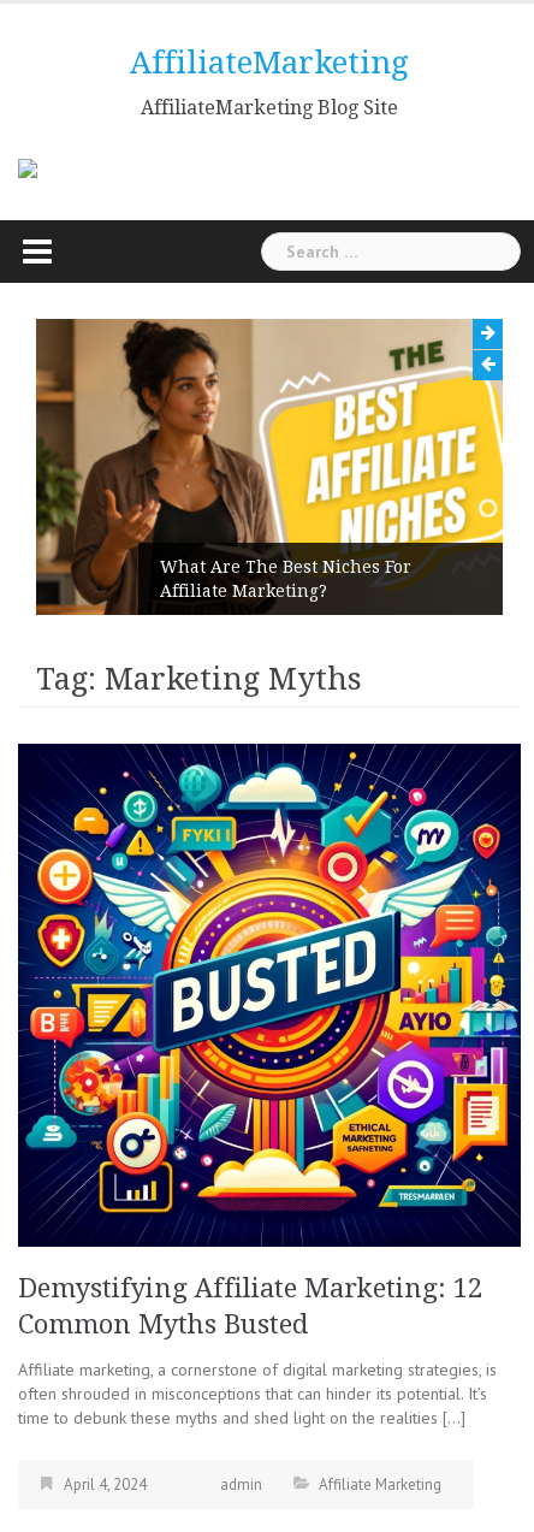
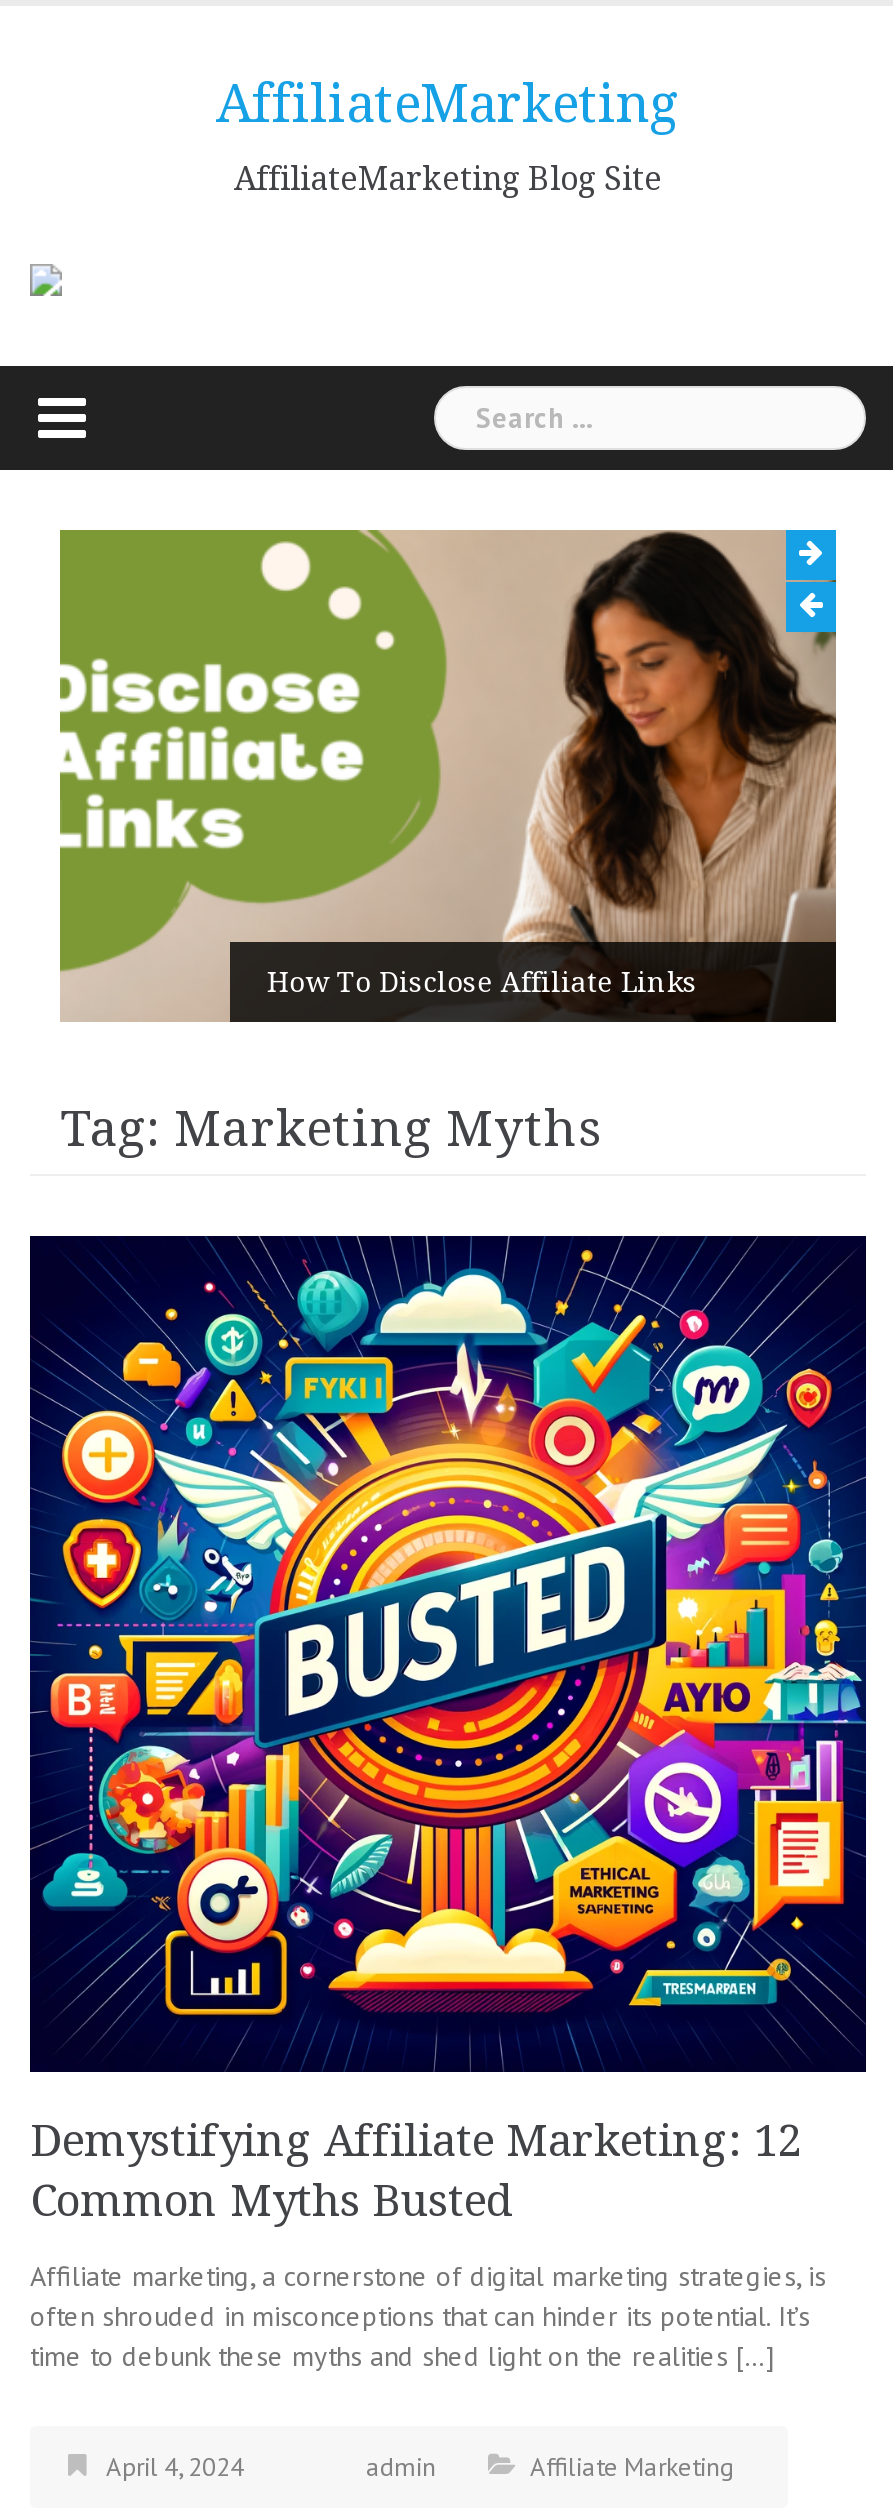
- [image]
- What Are The Best Niches For
- Affiliate Marketing?
+ [image]
+ How To Disclose Affiliate Links
